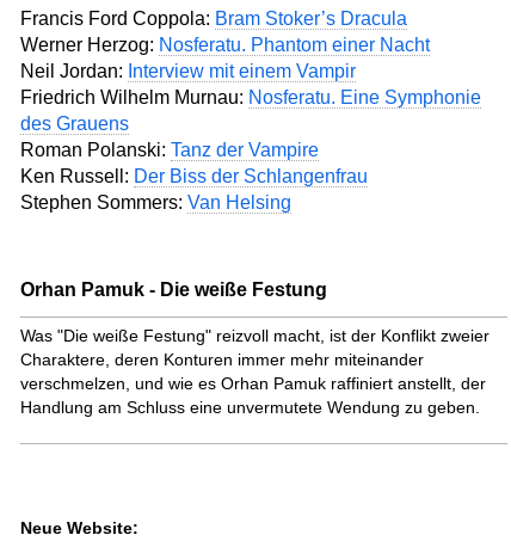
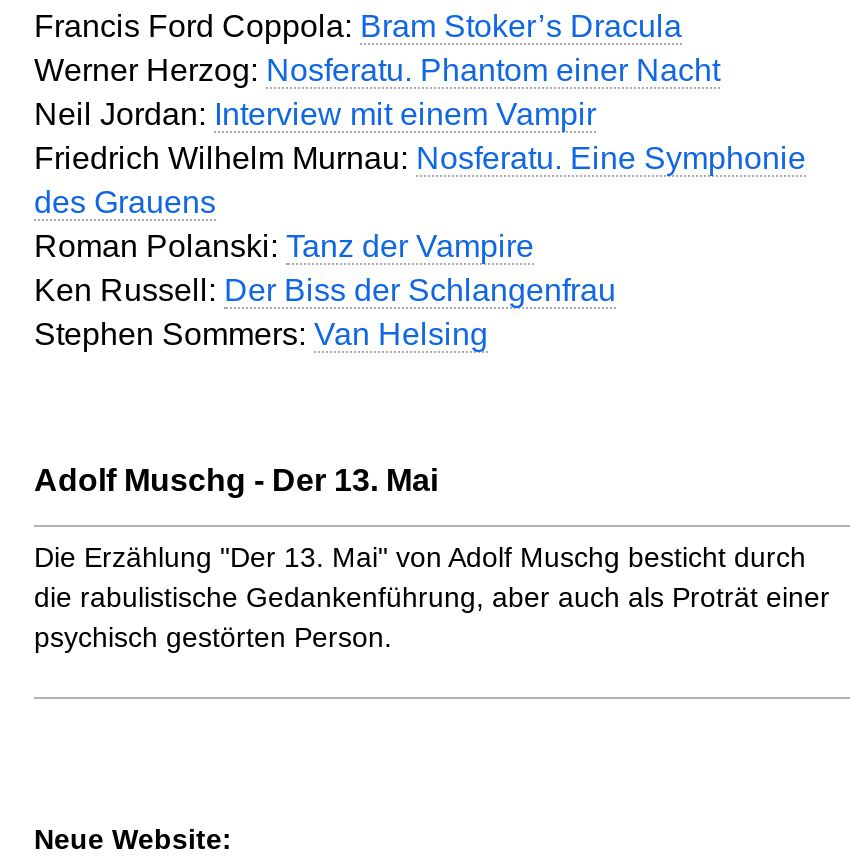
- Orhan Pamuk - Die weiße Festung
+ Adolf Muschg - Der 13. Mai

- Was "Die weiße Festung" reizvoll macht, ist der Konflikt zweier
- Charaktere, deren Konturen immer mehr miteinander
- verschmelzen, und wie es Orhan Pamuk raffiniert anstellt, der
- Handlung am Schluss eine unvermutete Wendung zu geben.
+ Die Erzählung "Der 13. Mai" von Adolf Muschg besticht durch
+ die rabulistische Gedankenführung, aber auch als Proträt einer
+ psychisch gestörten Person.
